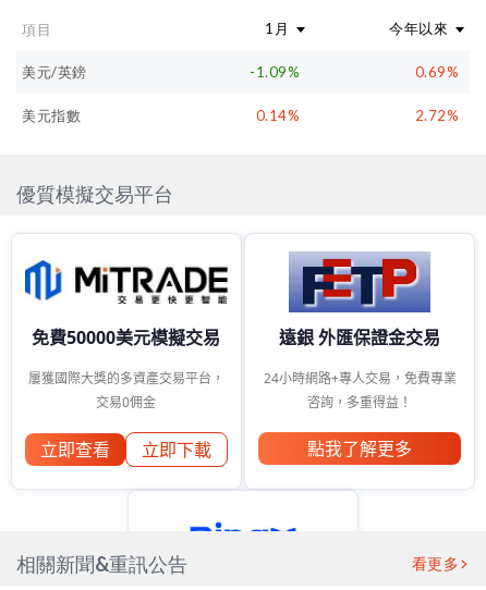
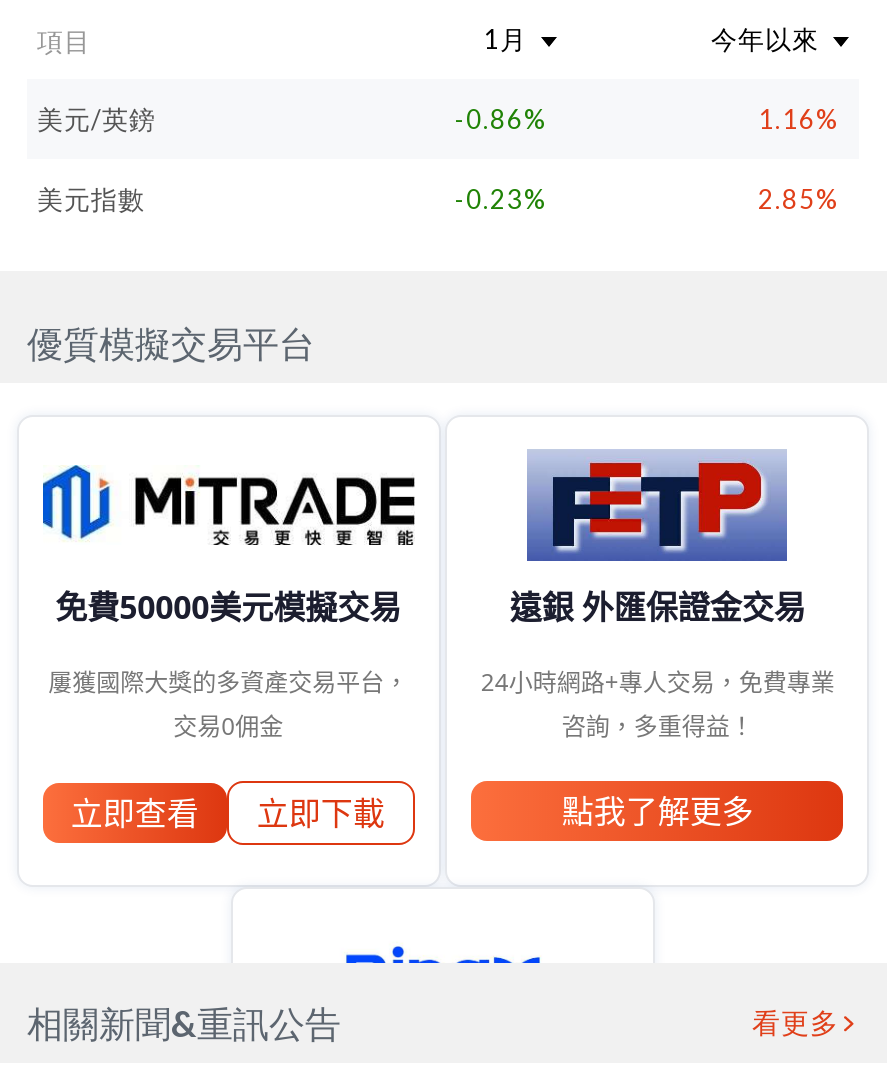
- -1.09%
+ -0.86%

- 0.69%
+ 1.16%

- 0.14%
+ -0.23%

- 2.72%
+ 2.85%
